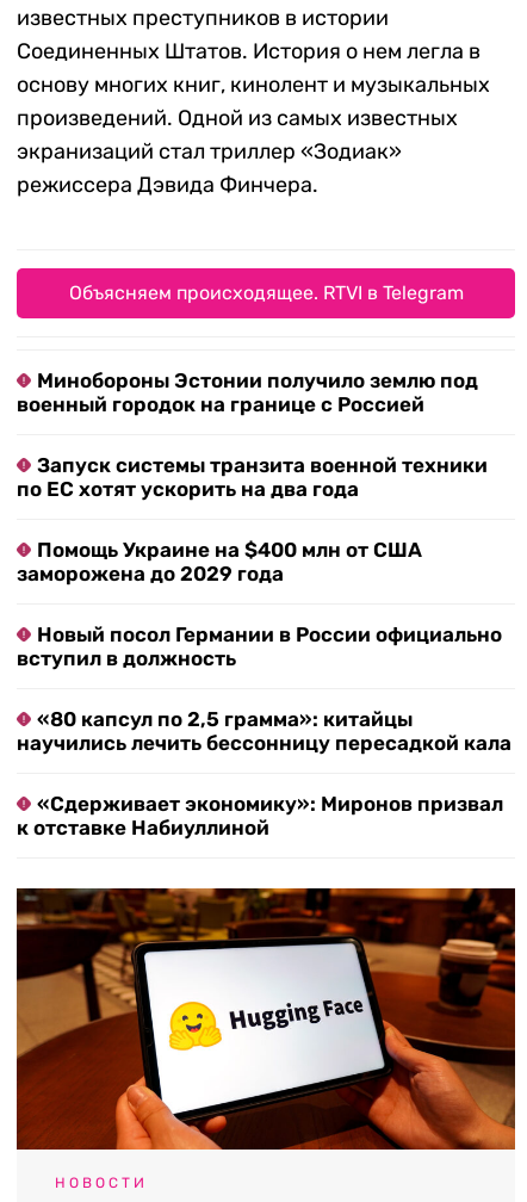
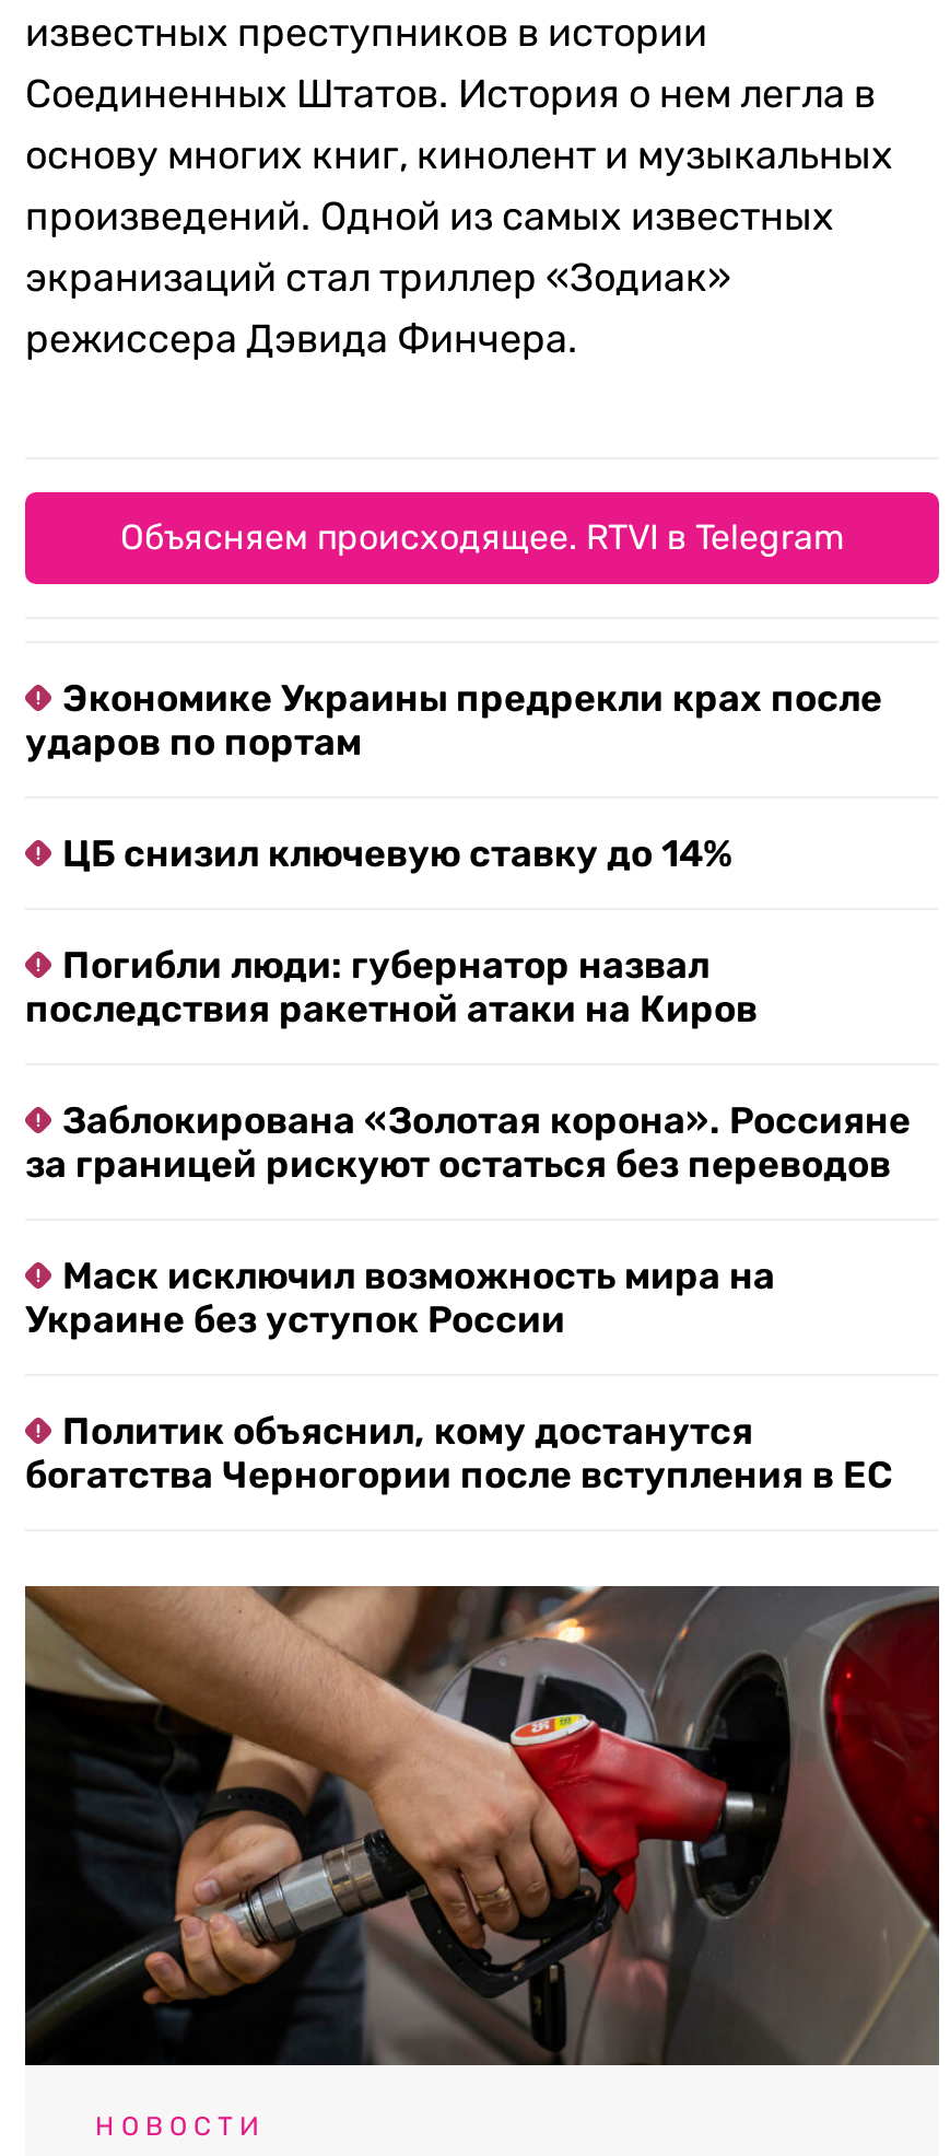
- Минобороны Эстонии получило землю под
- военный городок на границе с Россией
+ Экономике Украины предрекли крах после
+ ударов по портам

- Запуск системы транзита военной техники
- по ЕС хотят ускорить на два года
+ ЦБ снизил ключевую ставку до 14%

- Помощь Украине на $400 млн от США
- заморожена до 2029 года
+ Погибли люди: губернатор назвал
+ последствия ракетной атаки на Киров

- Новый посол Германии в России официально
- вступил в должность
+ Заблокирована «Золотая корона». Россияне
+ за границей рискуют остаться без переводов

- «80 капсул по 2,5 грамма»: китайцы
- научились лечить бессонницу пересадкой кала
+ Маск исключил возможность мира на
+ Украине без уступок России

- «Сдерживает экономику»: Миронов призвал
- к отставке Набиуллиной
+ Политик объяснил, кому достанутся
+ богатства Черногории после вступления в ЕС

- [image]
+ [image]
